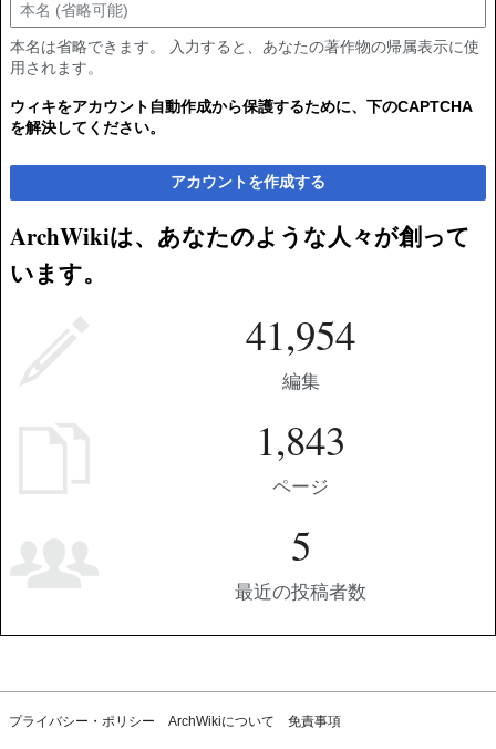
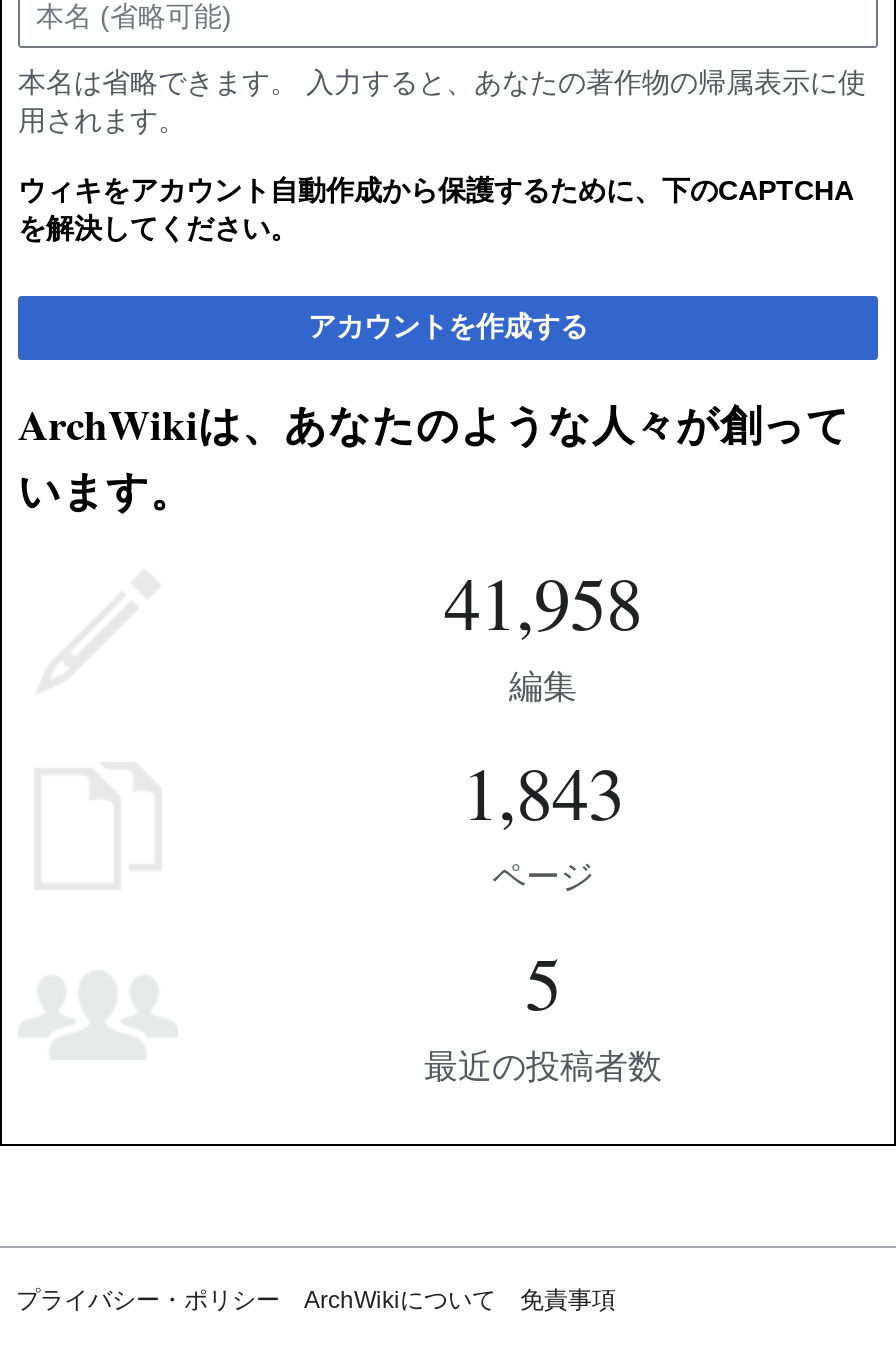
- 41,954
+ 41,958
